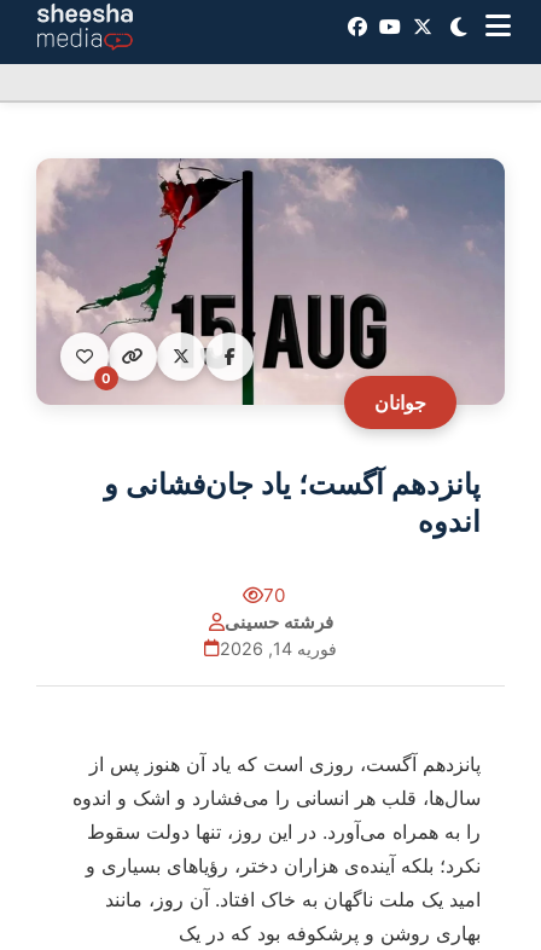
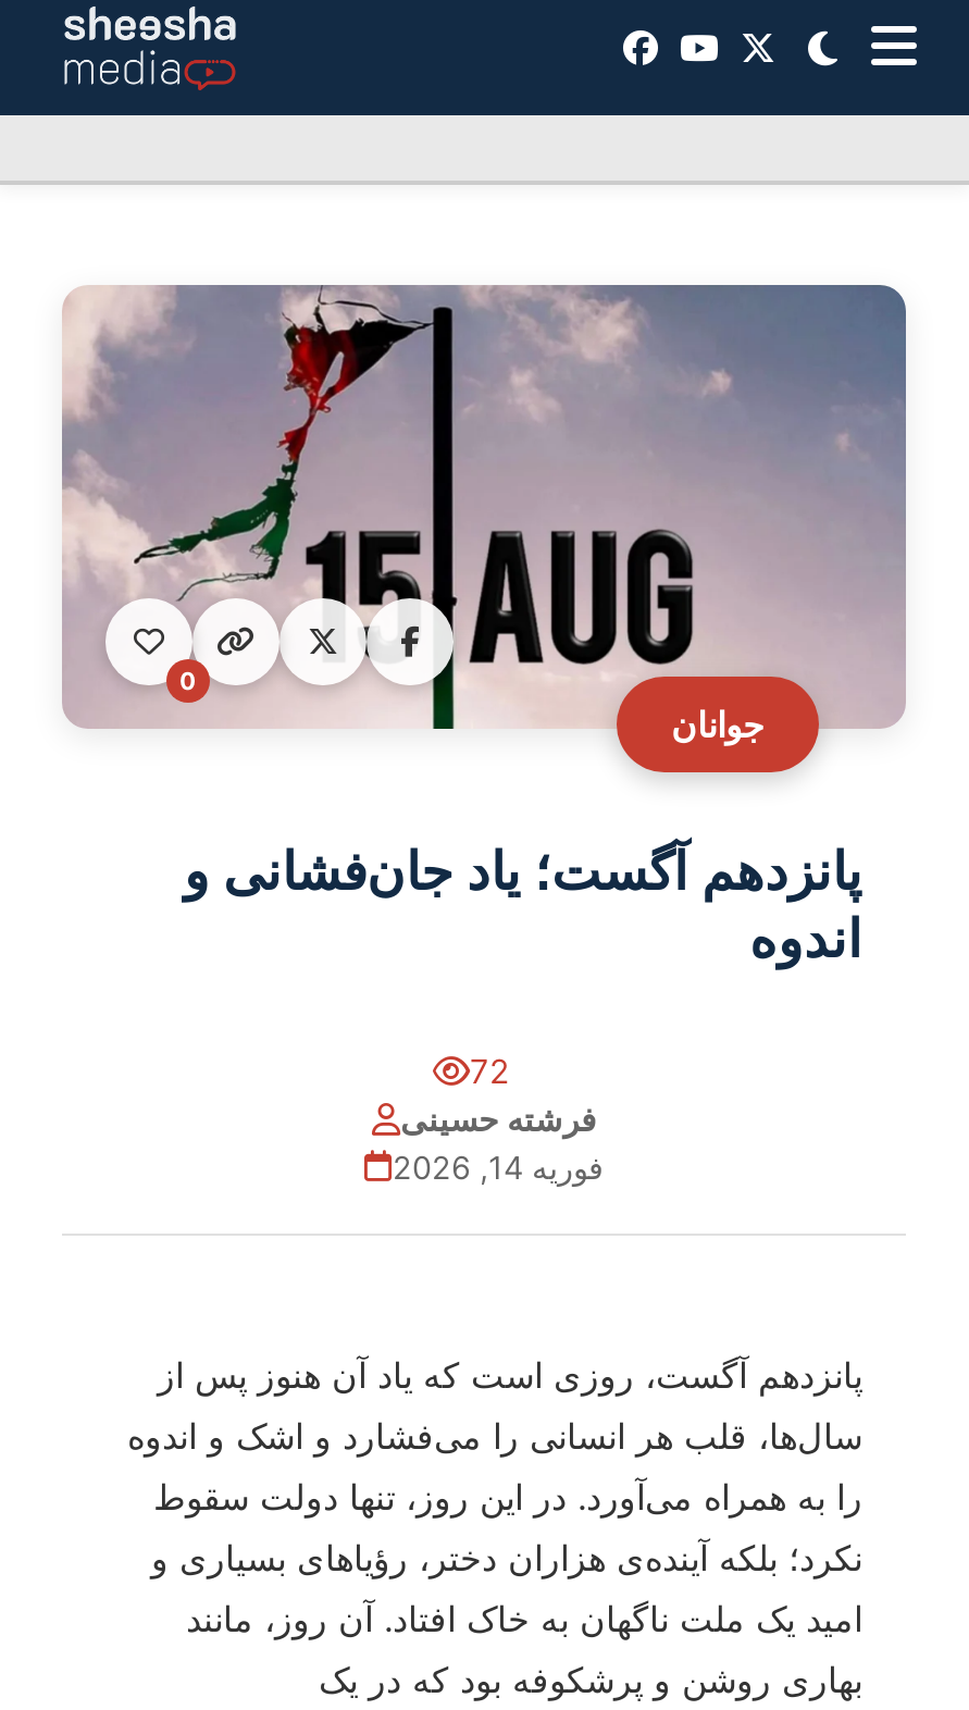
- 70
+ 72
